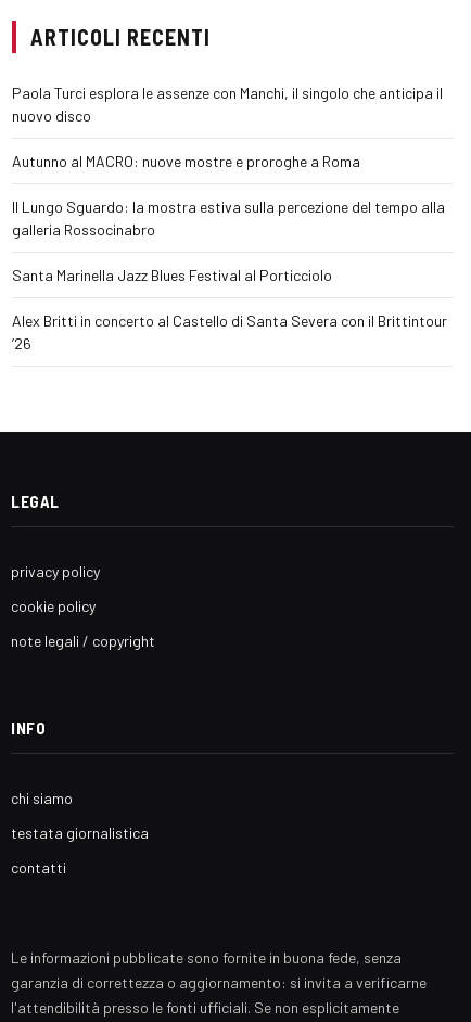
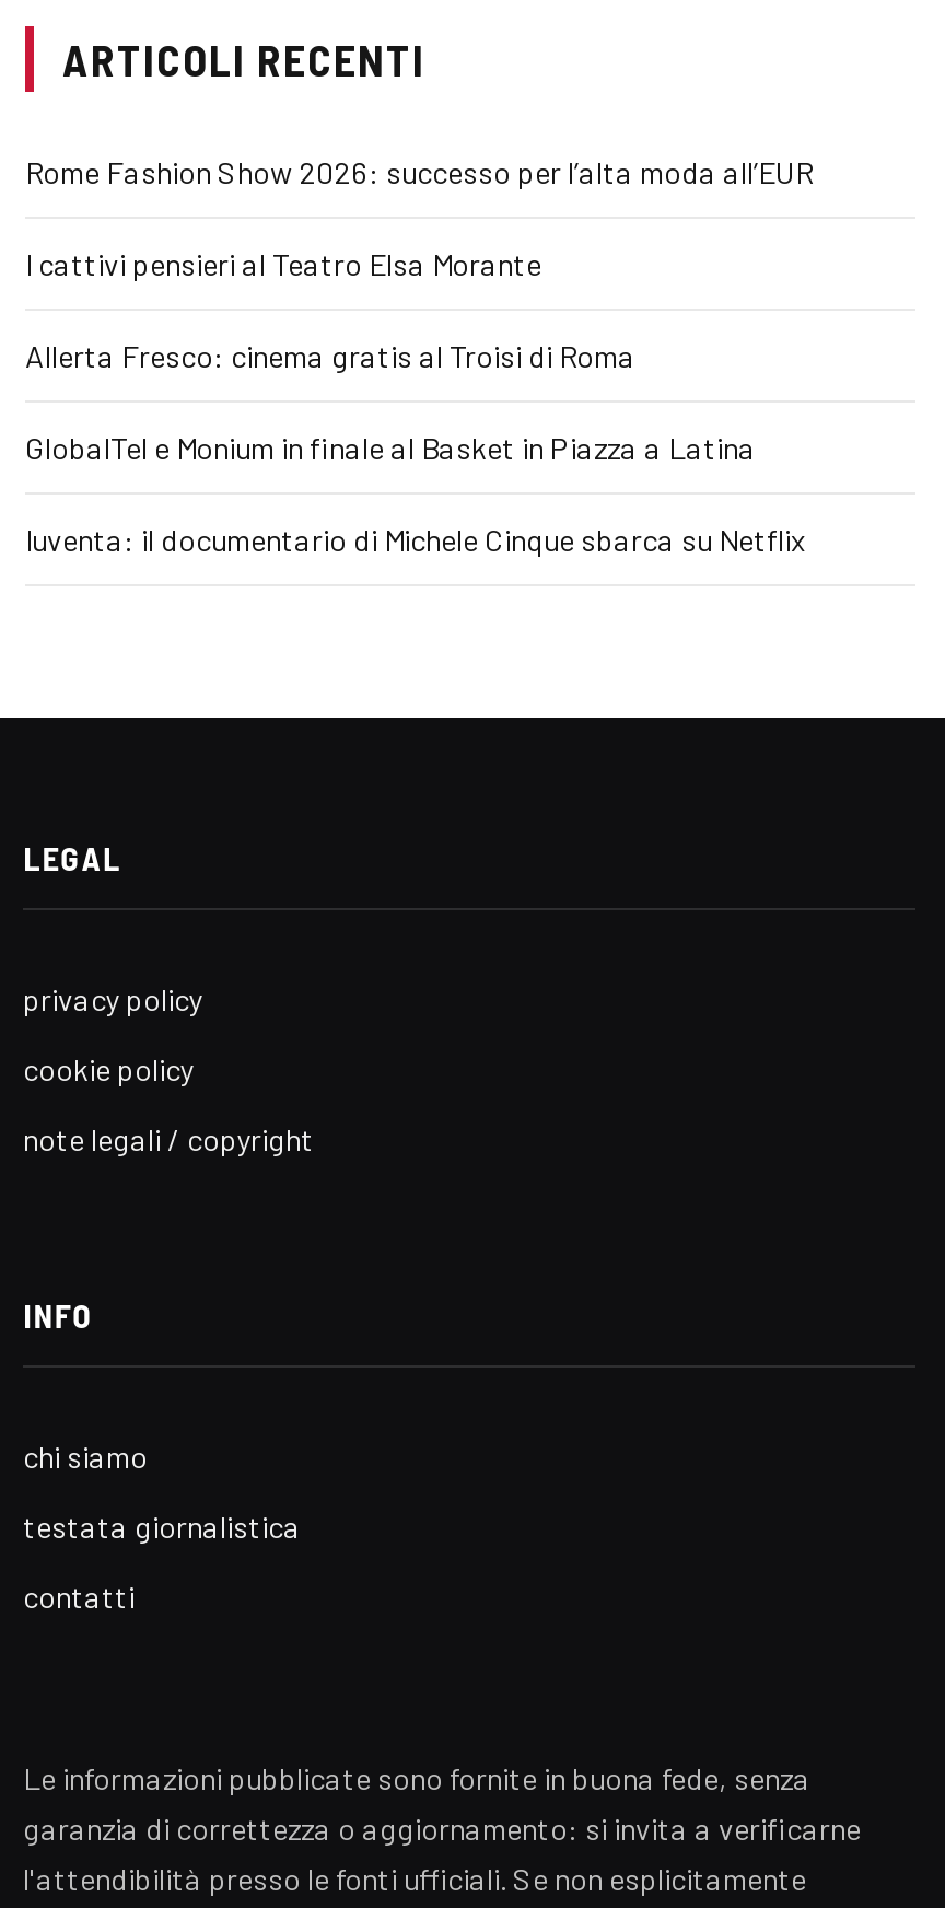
- Paola Turci esplora le assenze con Manchi, il singolo che anticipa il
- nuovo disco
+ Rome Fashion Show 2026: successo per l’alta moda all’EUR

- Autunno al MACRO: nuove mostre e proroghe a Roma
+ I cattivi pensieri al Teatro Elsa Morante

- Il Lungo Sguardo: la mostra estiva sulla percezione del tempo alla
- galleria Rossocinabro
+ Allerta Fresco: cinema gratis al Troisi di Roma

- Santa Marinella Jazz Blues Festival al Porticciolo
+ GlobalTel e Monium in finale al Basket in Piazza a Latina

- Alex Britti in concerto al Castello di Santa Severa con il Brittintour
- ’26
+ Iuventa: il documentario di Michele Cinque sbarca su Netflix
